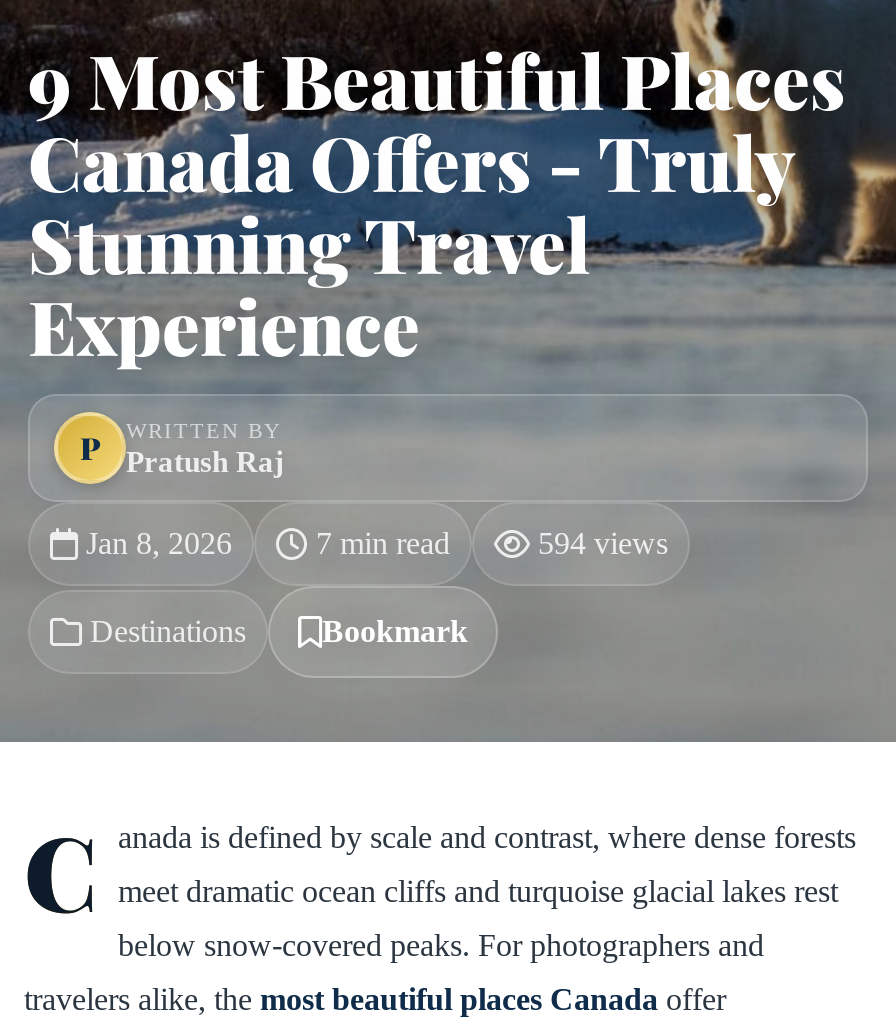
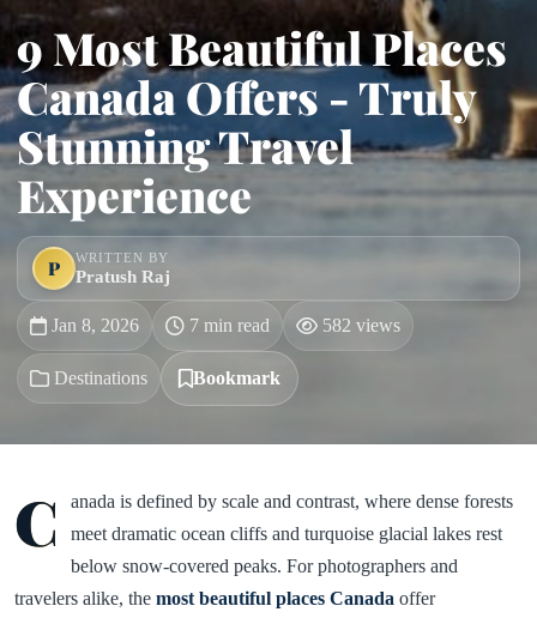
- 594 views
+ 582 views
